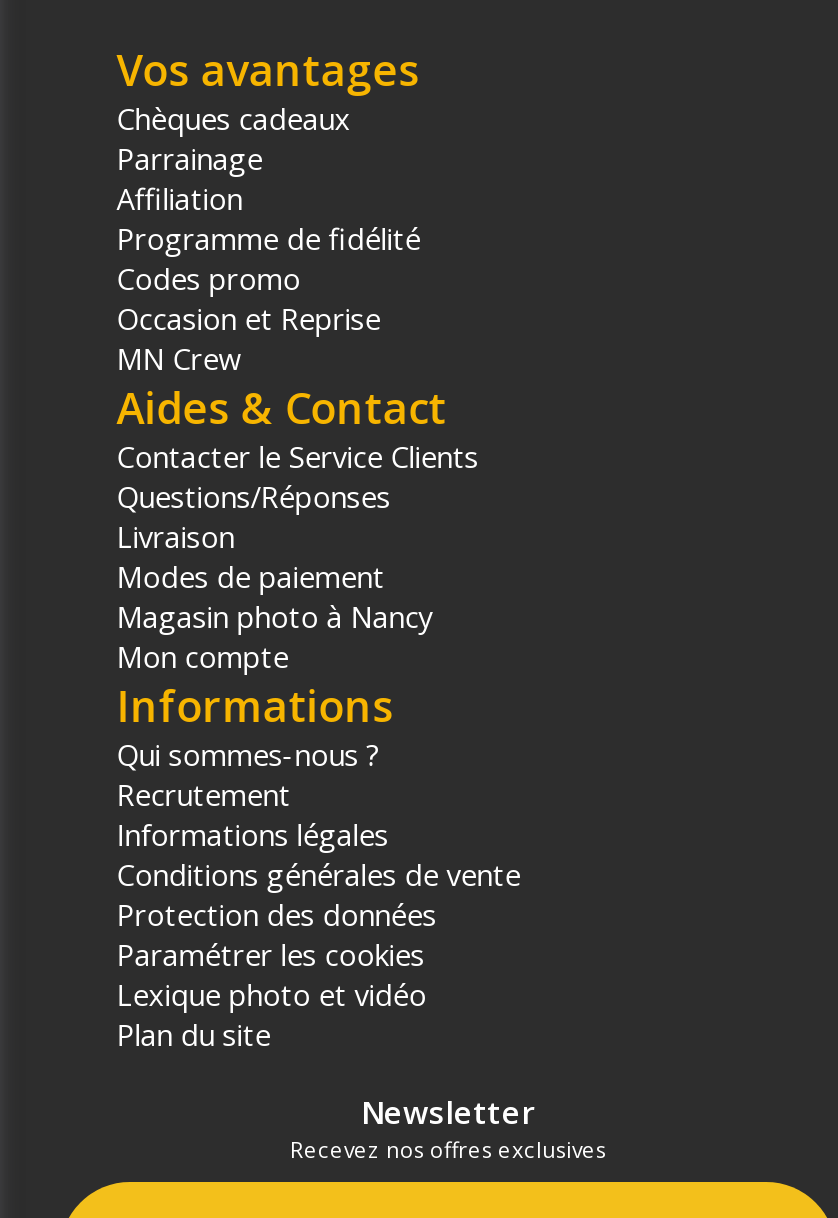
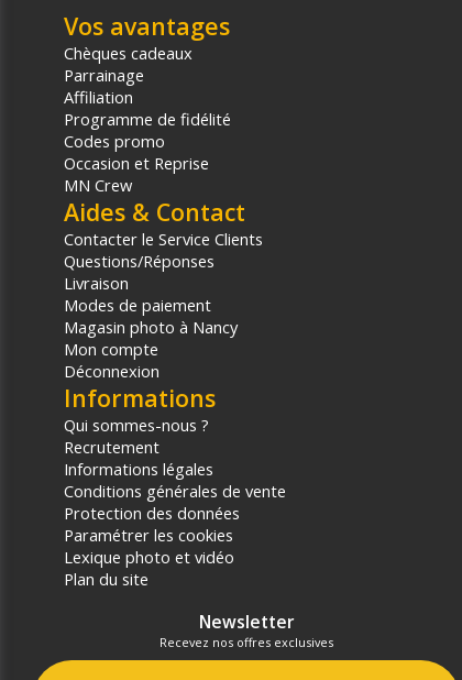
+ Déconnexion
